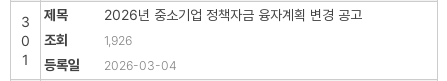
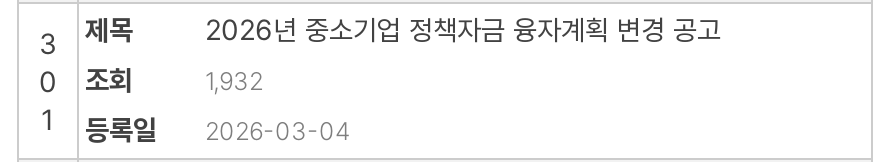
- 1,926
+ 1,932
